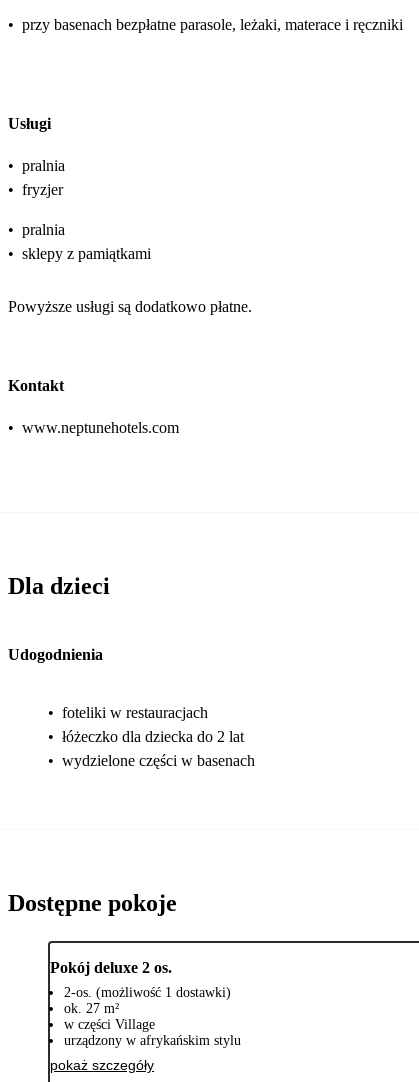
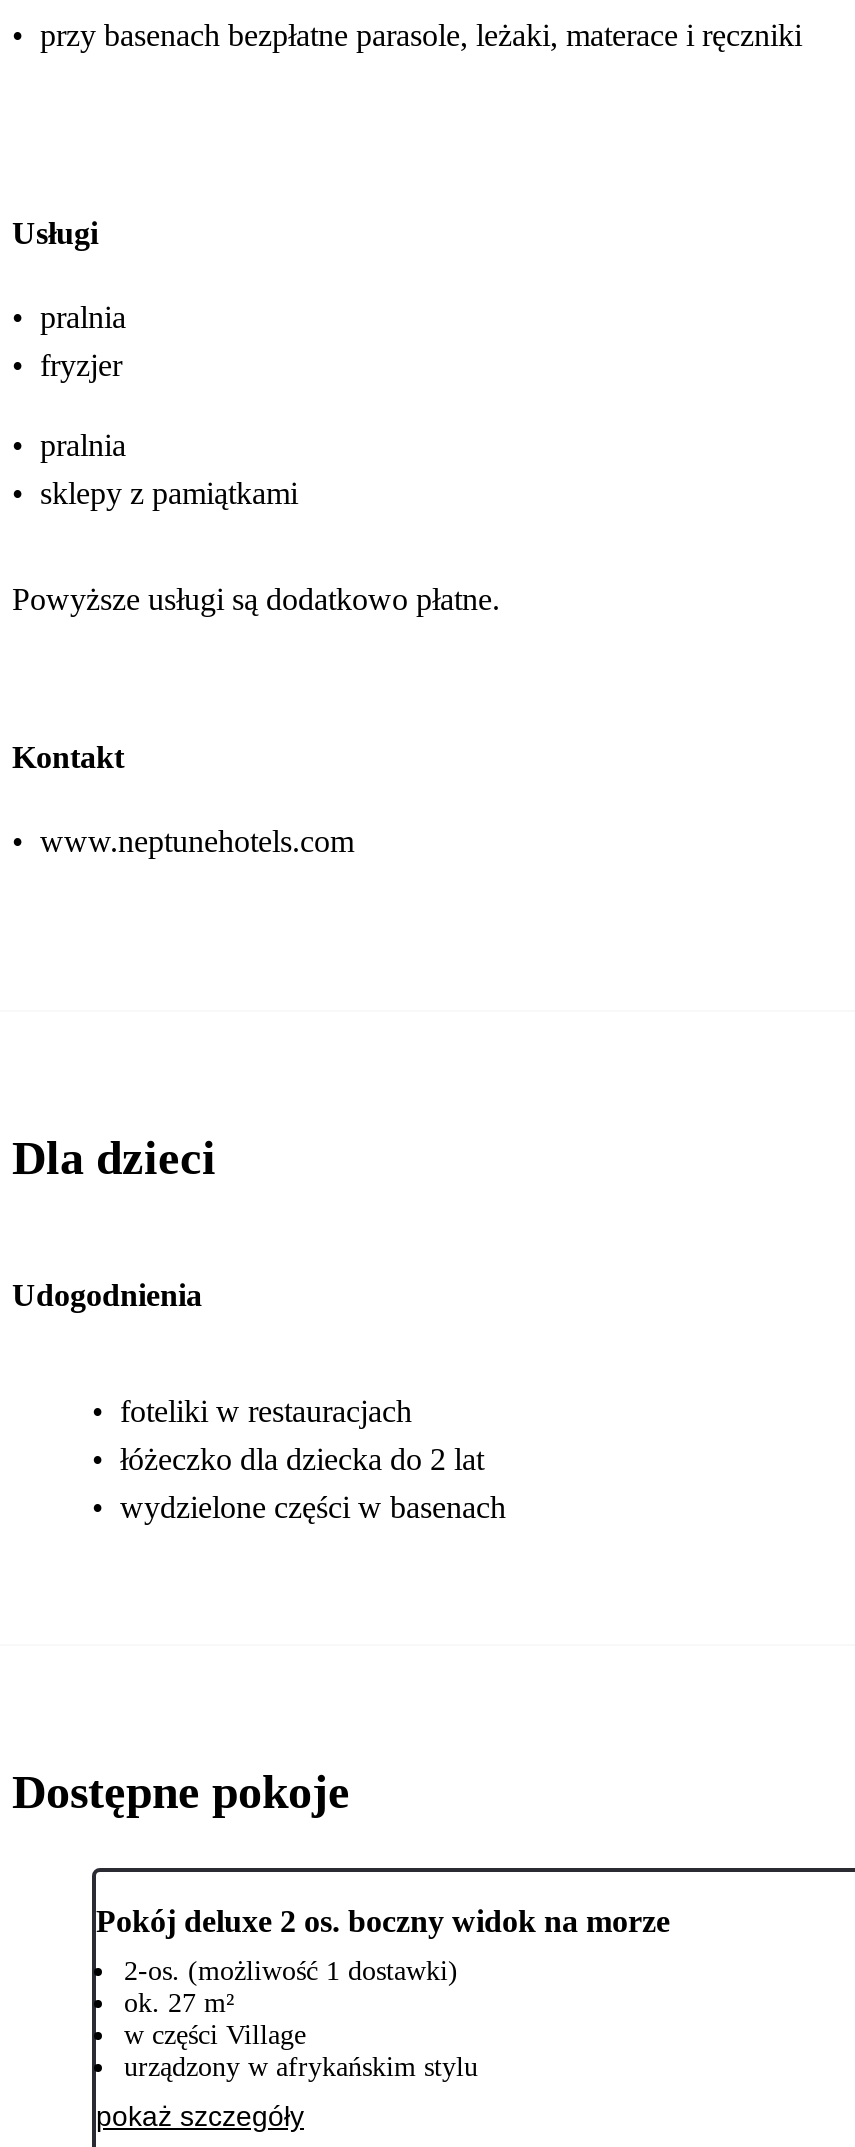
- Pokój deluxe 2 os.
+ Pokój deluxe 2 os. boczny widok na morze
